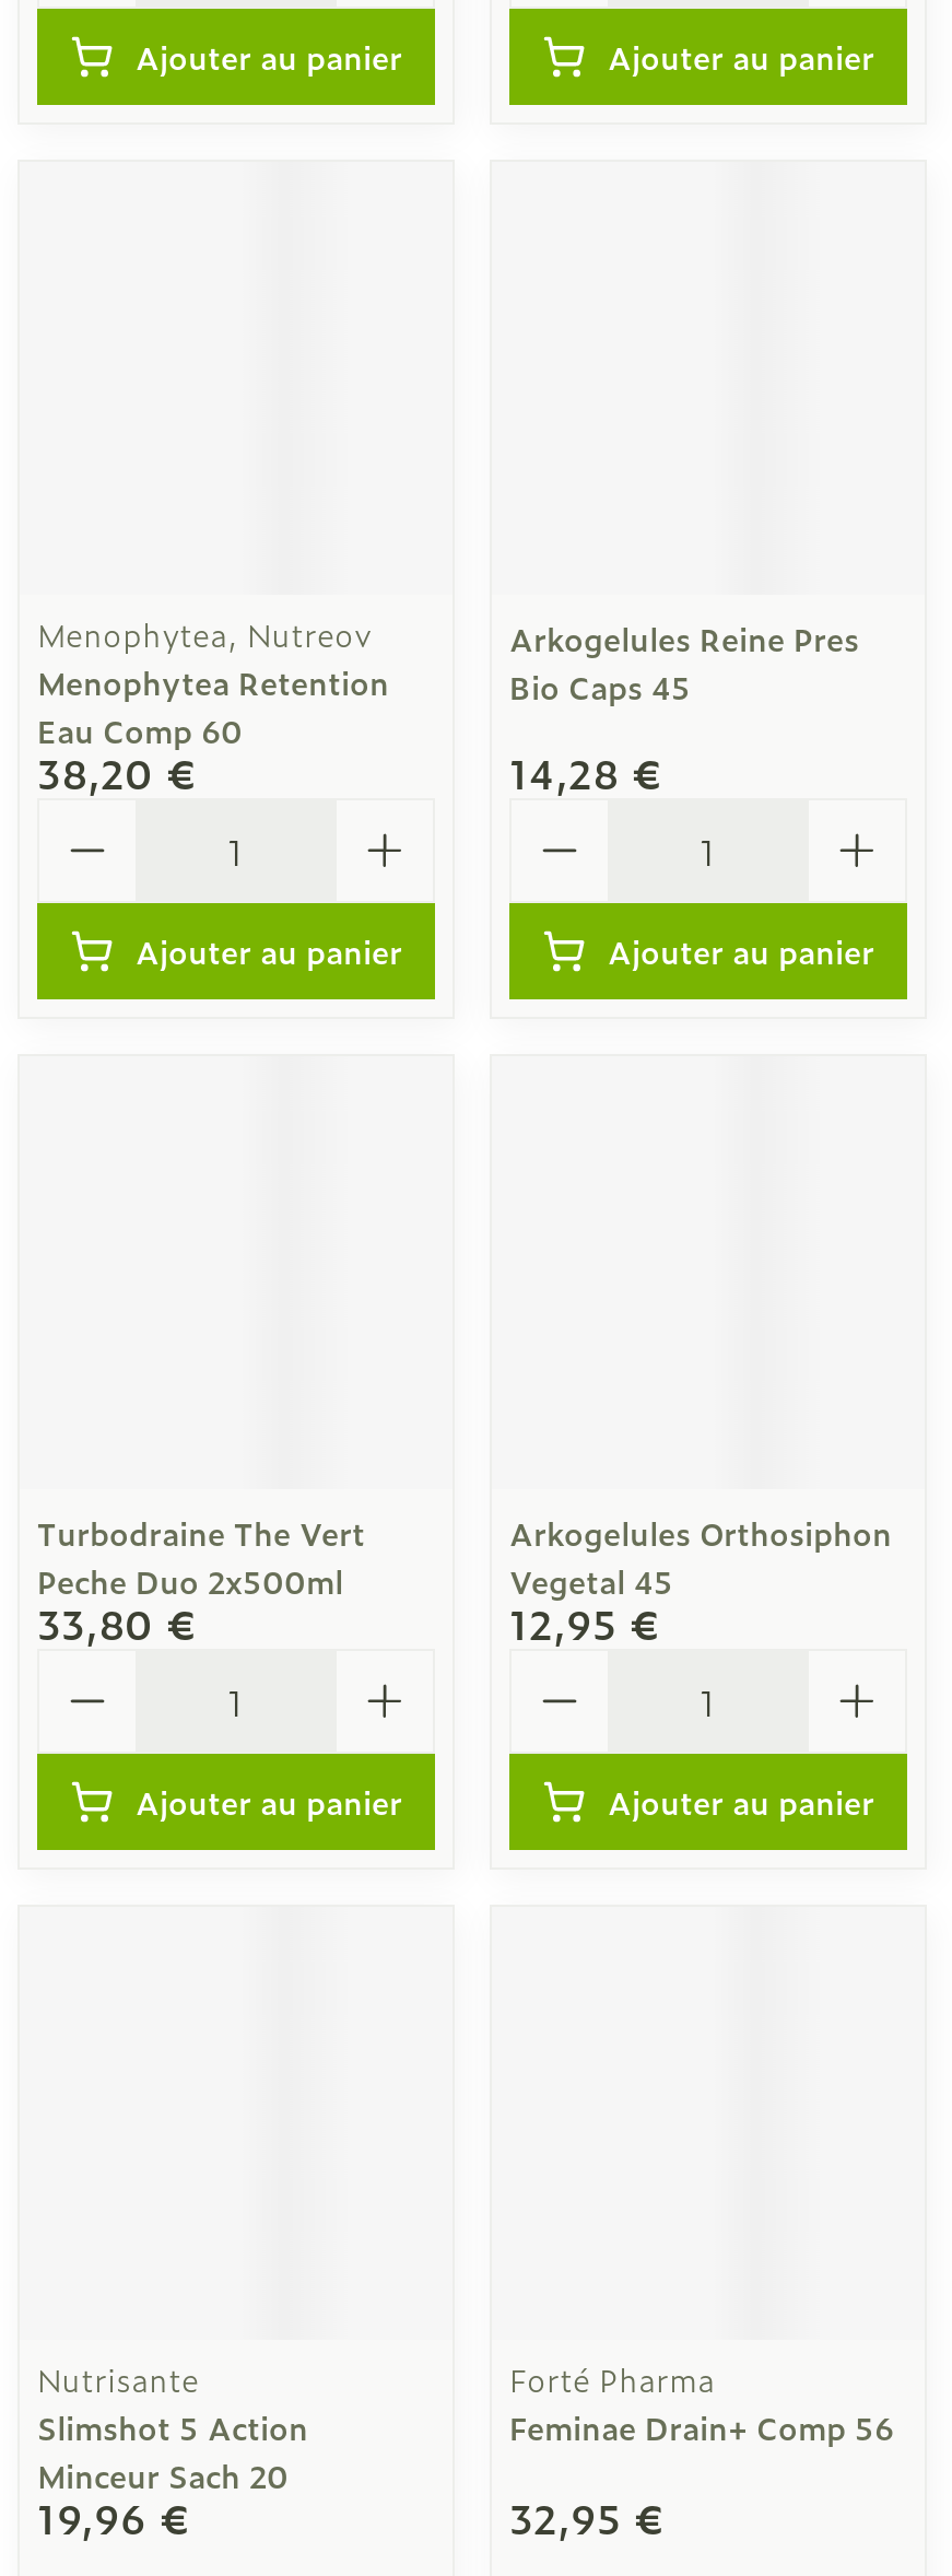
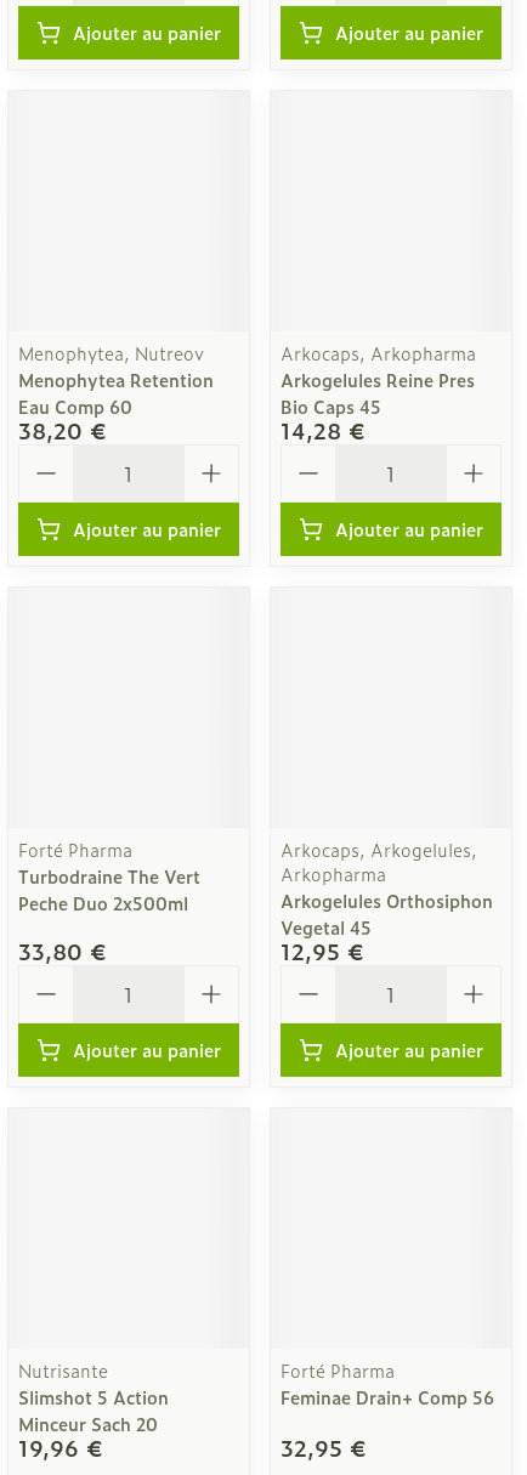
+ Arkocaps, Arkopharma

+ Forté Pharma

+ Arkocaps, Arkogelules,
+ Arkopharma
